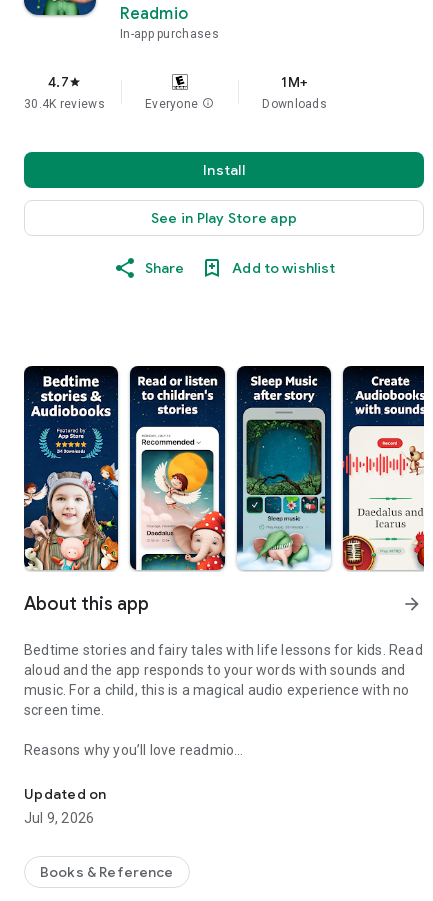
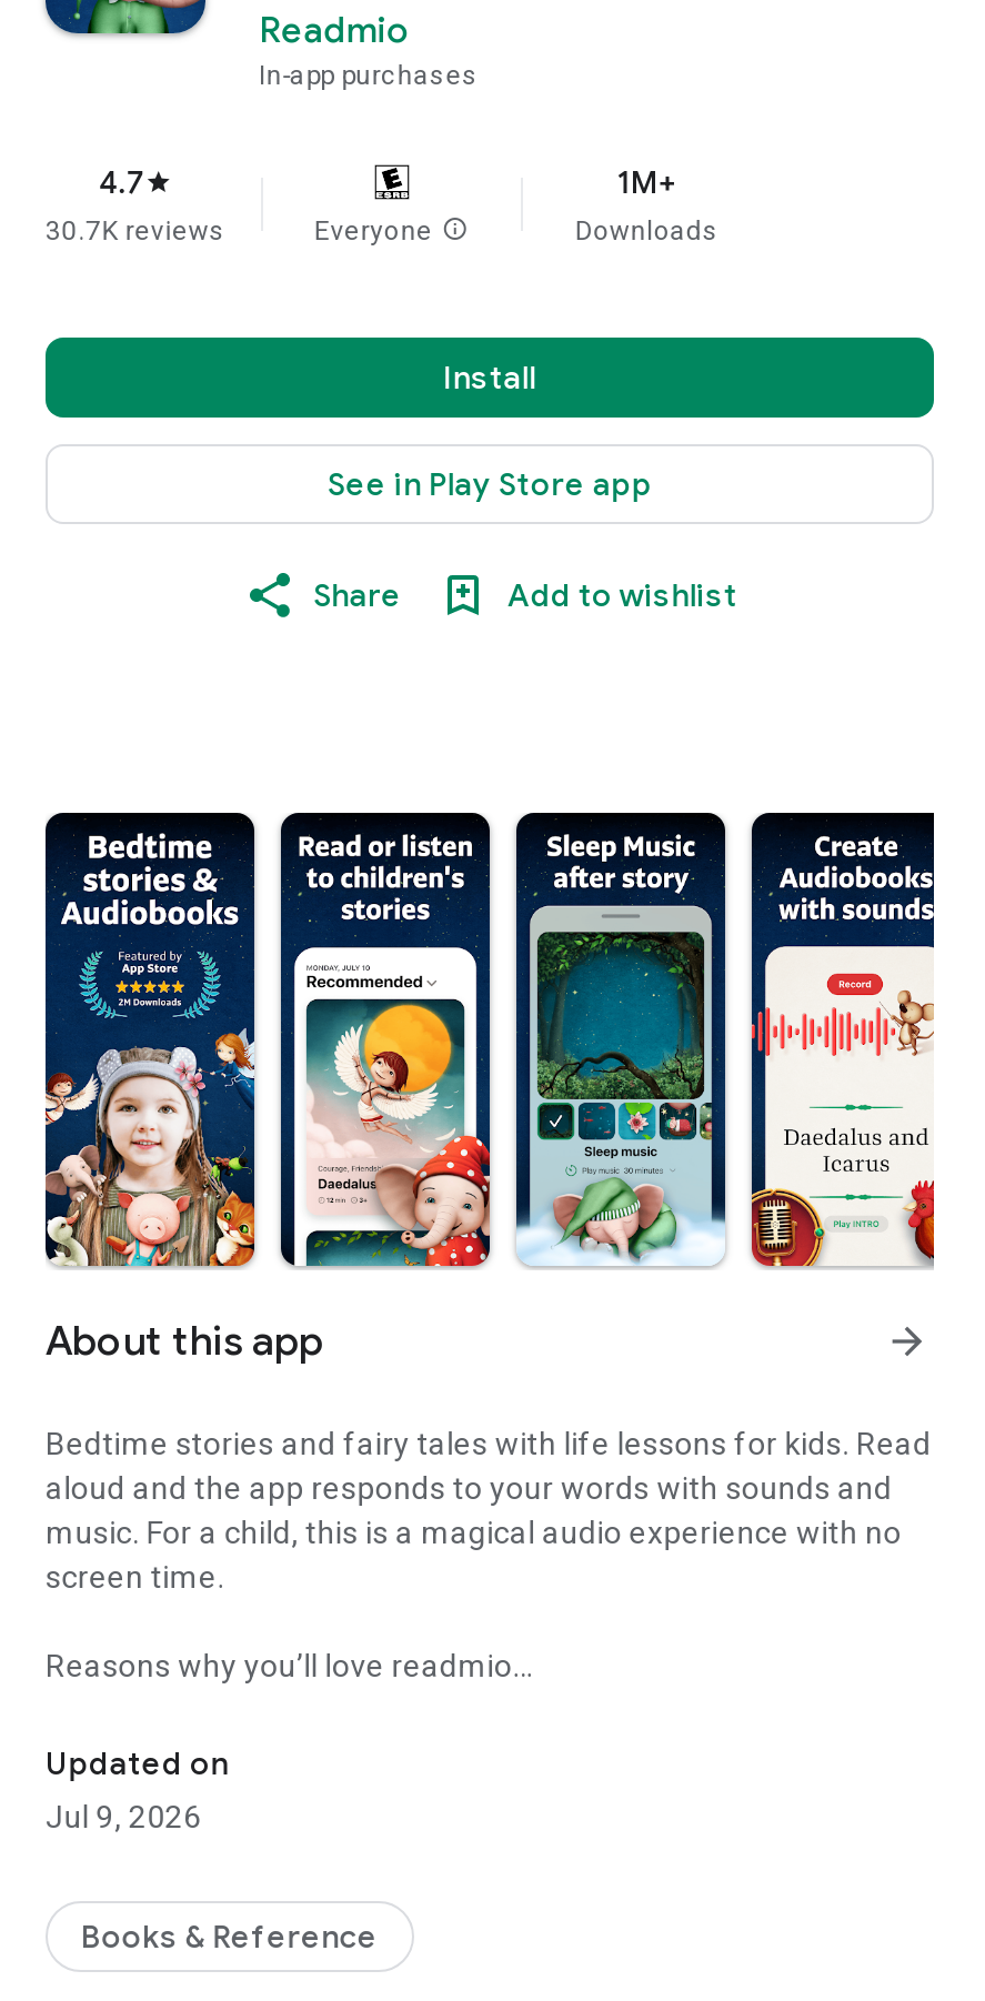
- 30.4K reviews
+ 30.7K reviews
